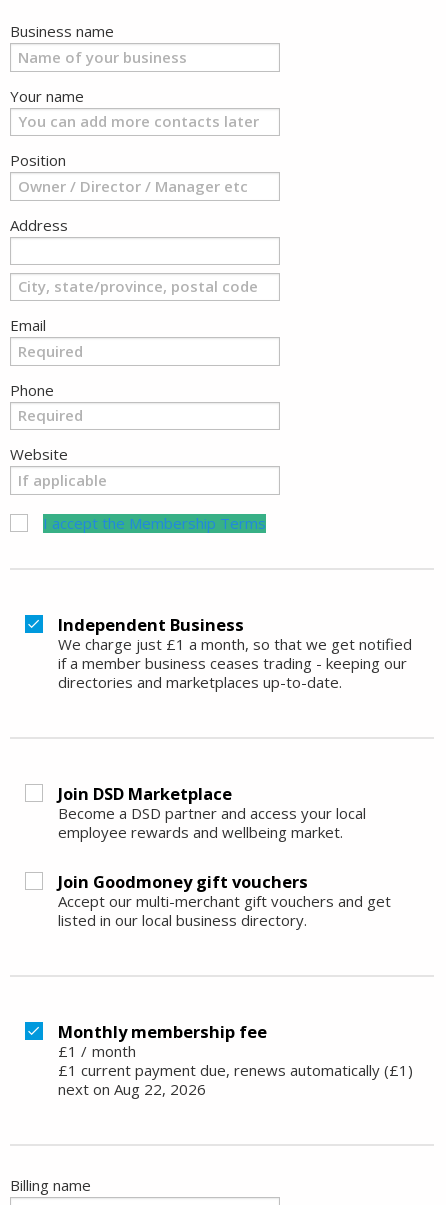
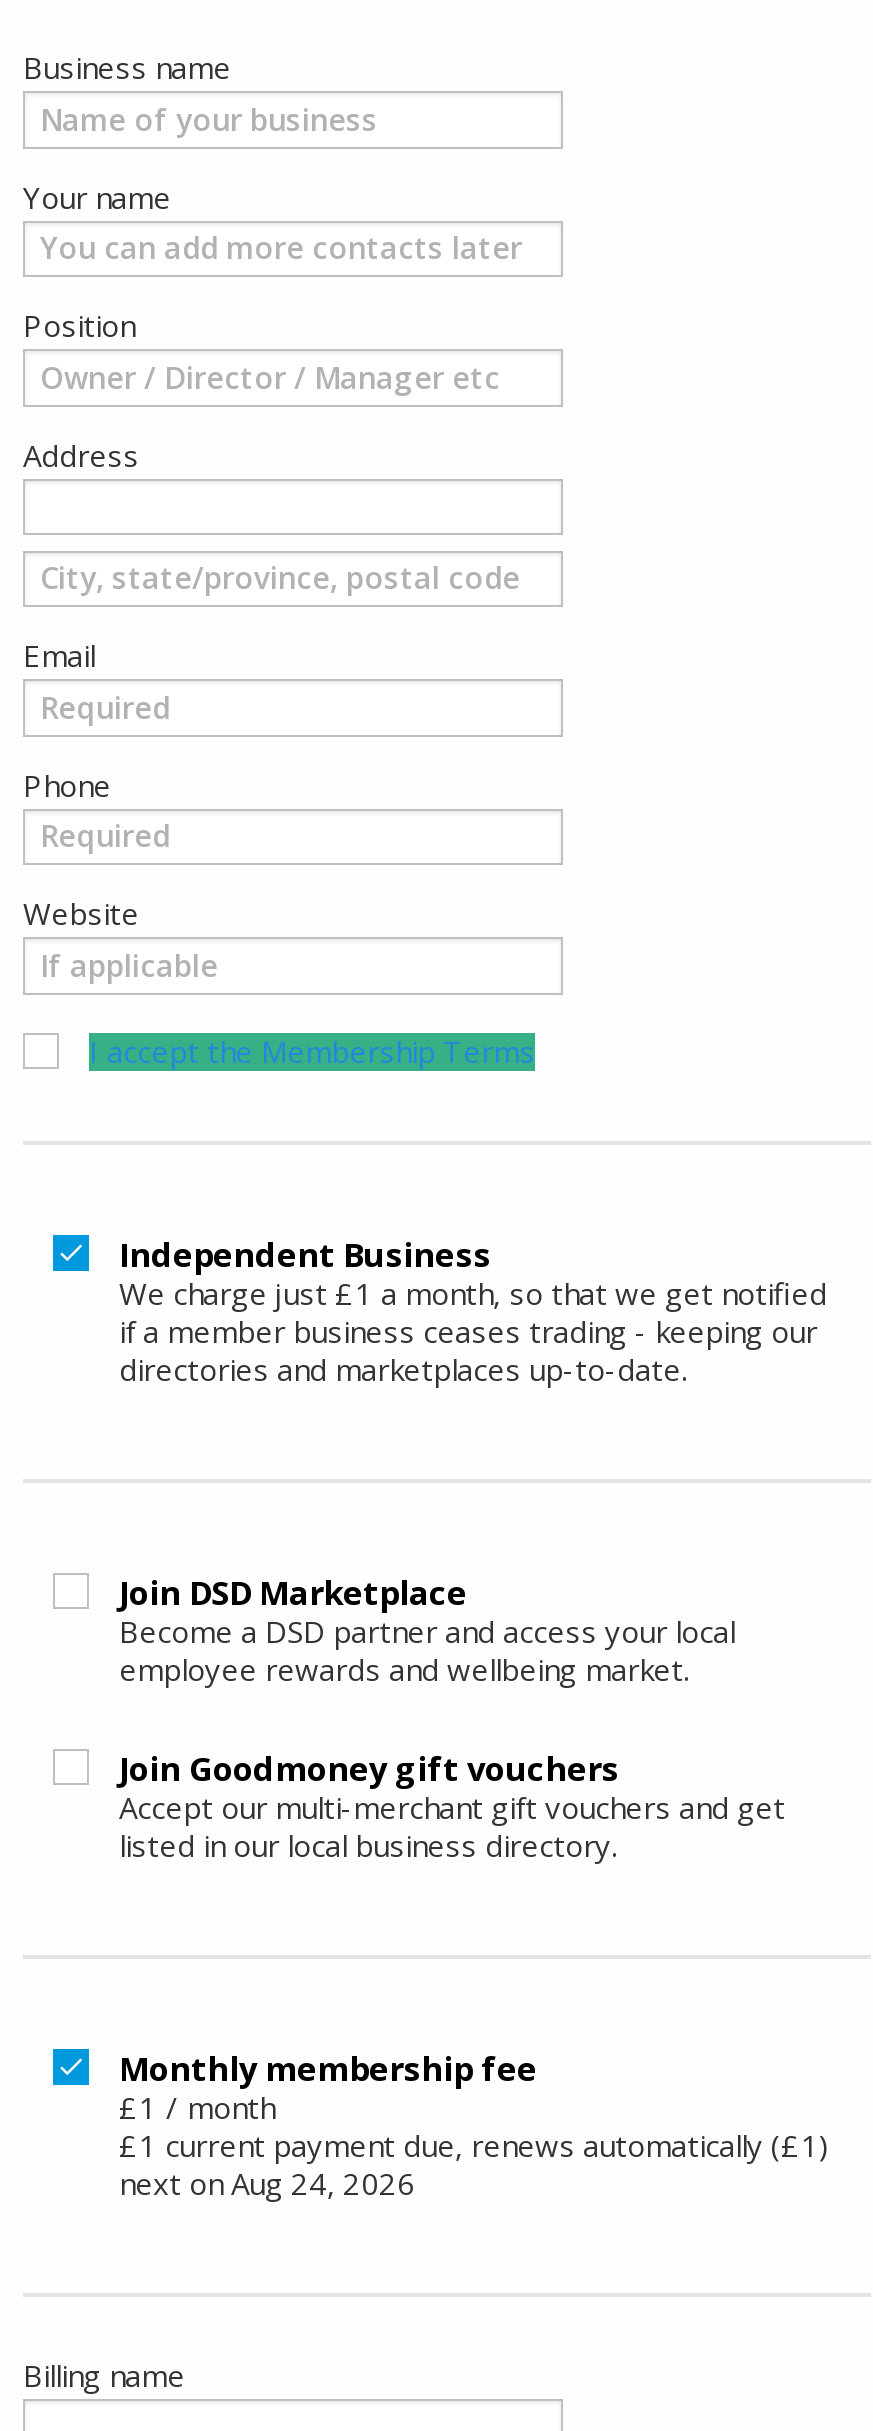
- next on Aug 22, 2026
+ next on Aug 24, 2026
